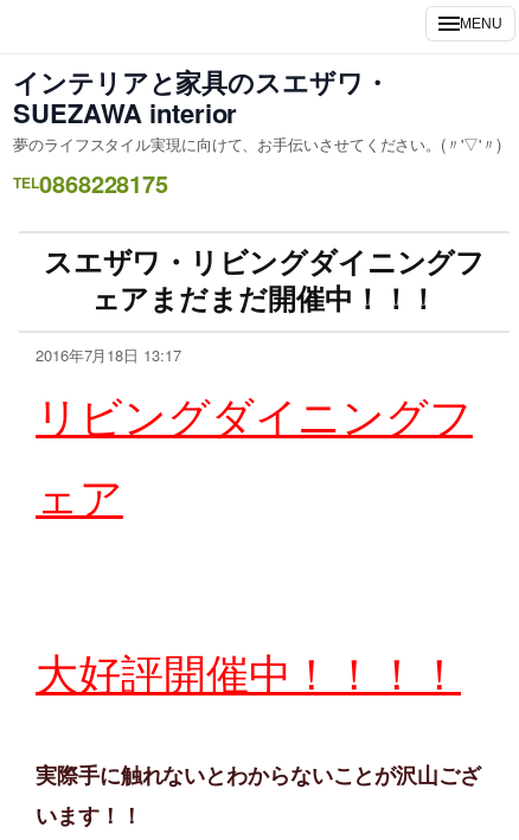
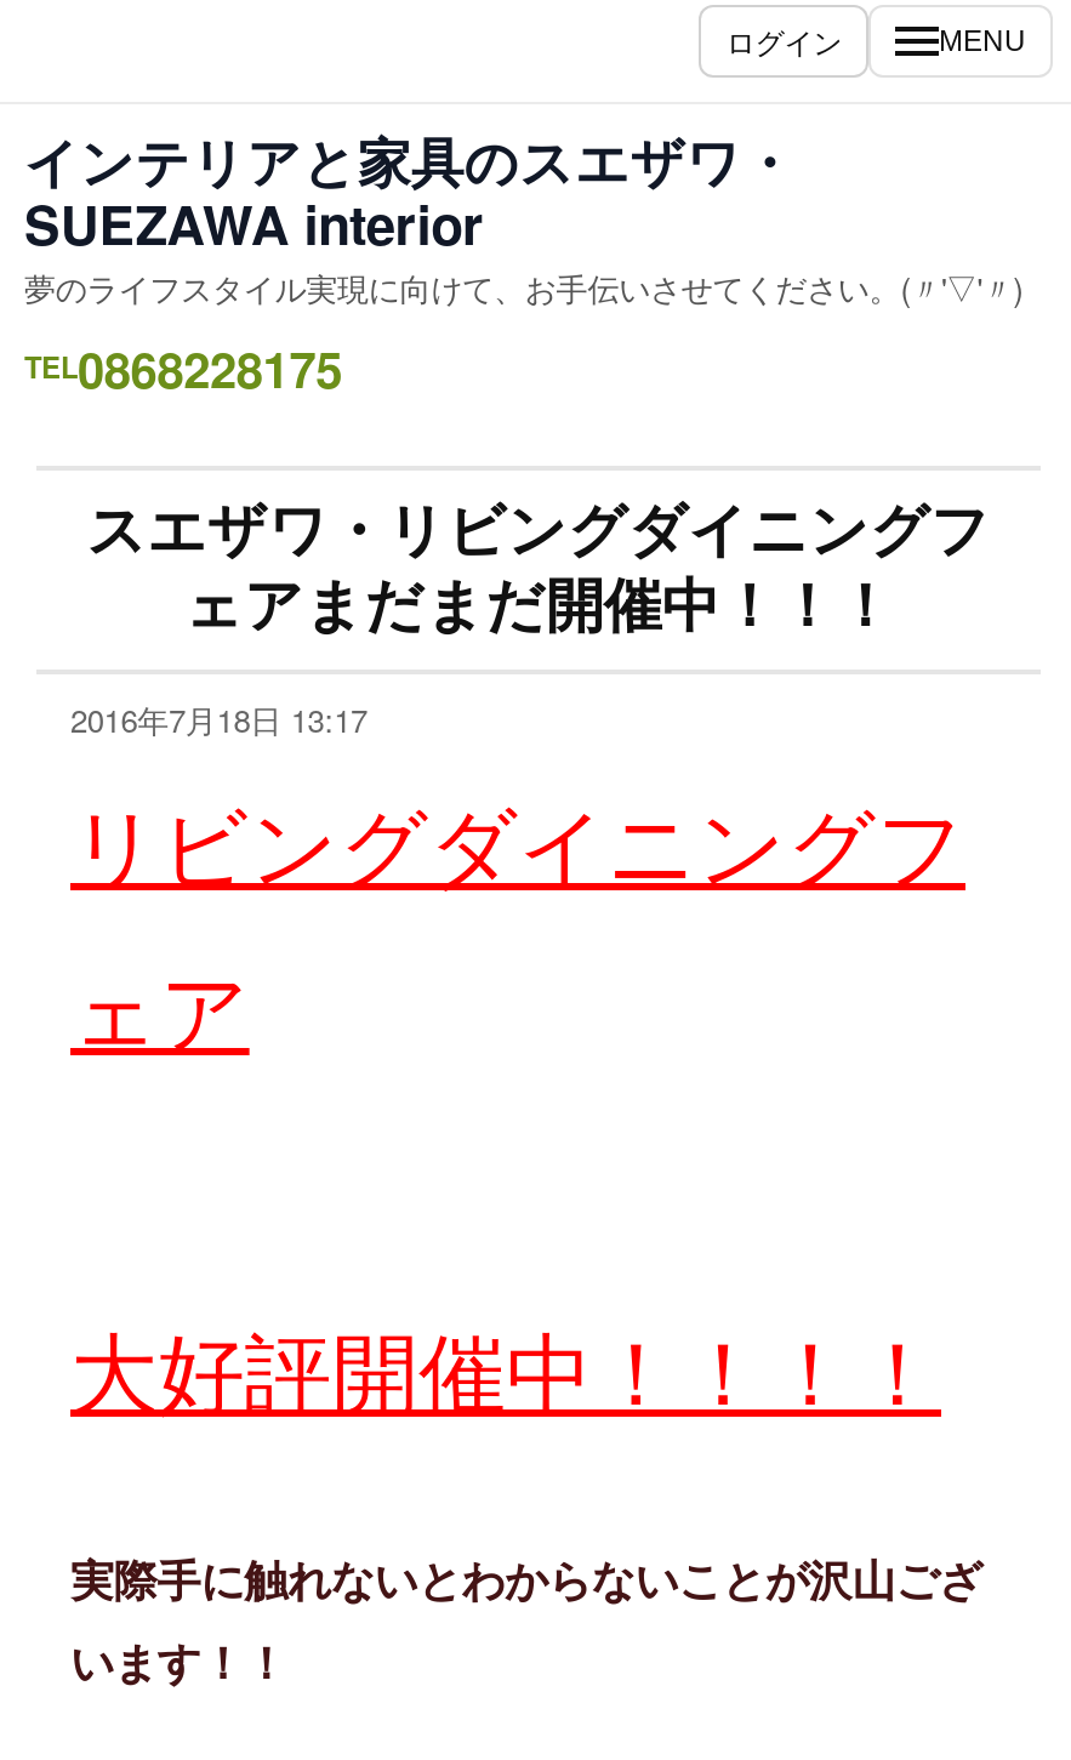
+ ログイン
